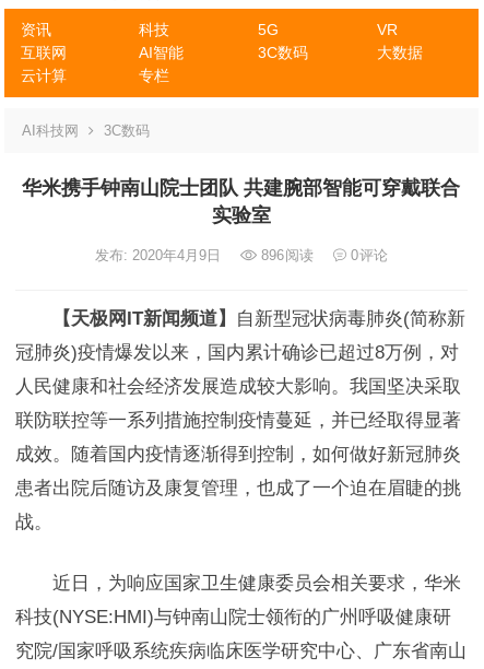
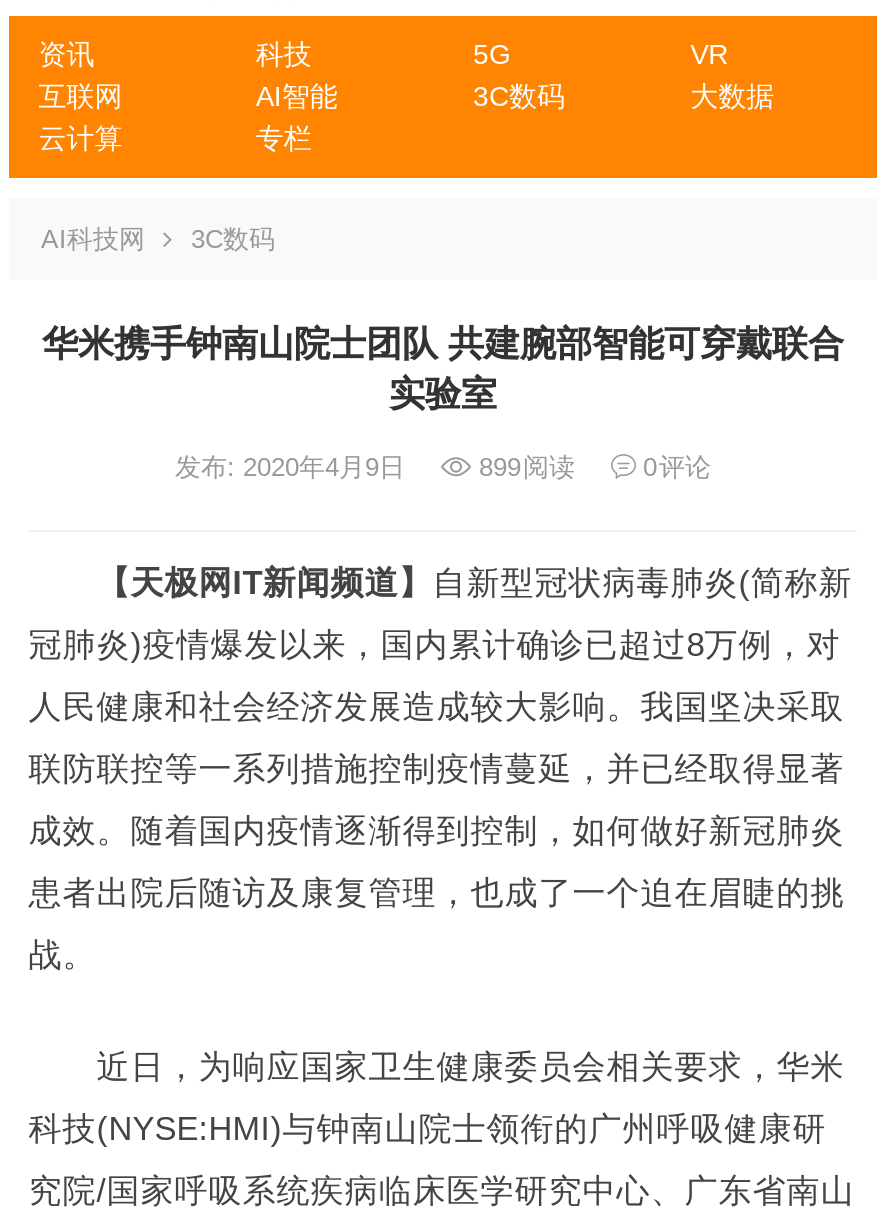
- 发布: 2020年4月9日 896阅读 0评论
+ 发布: 2020年4月9日 899阅读 0评论
